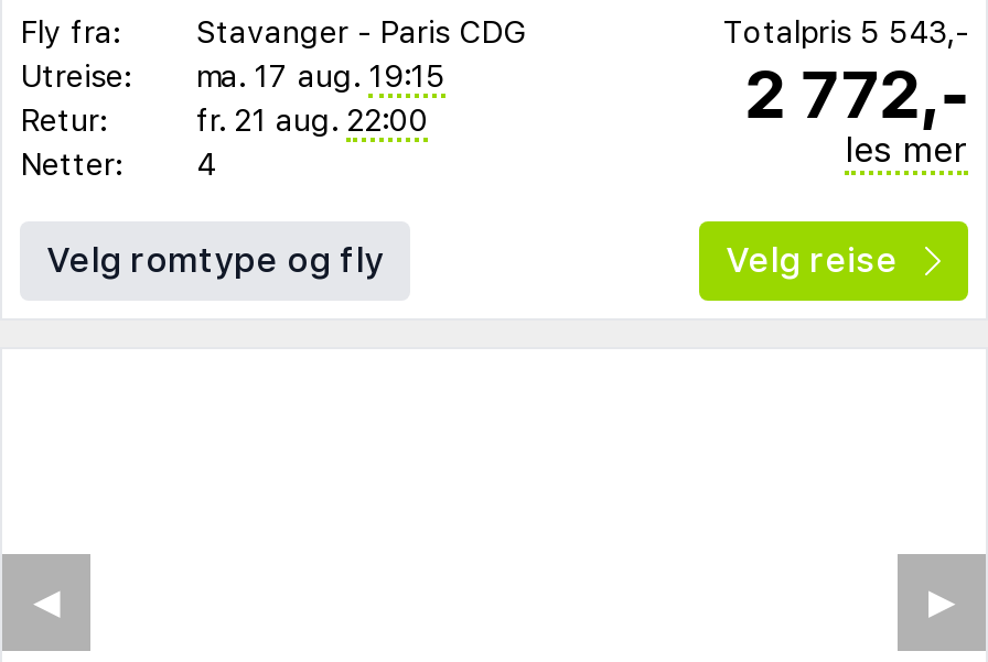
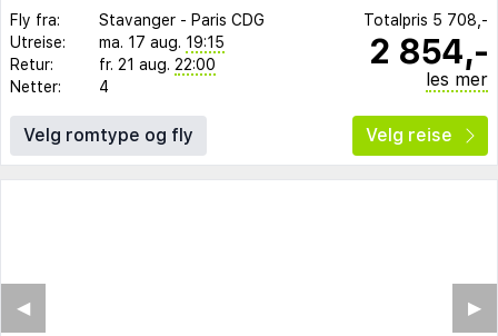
- Totalpris 5 543,-
+ Totalpris 5 708,-

- 2 772,-
+ 2 854,-
